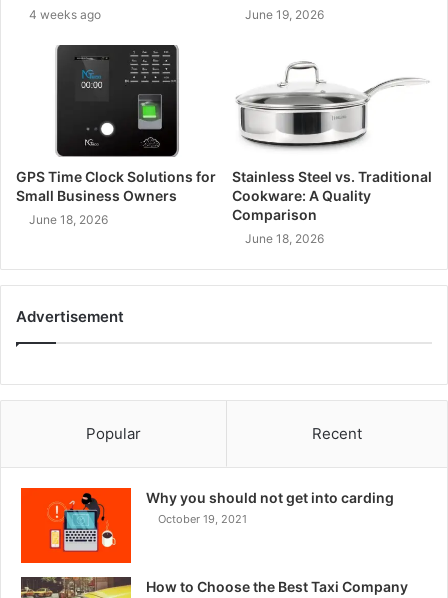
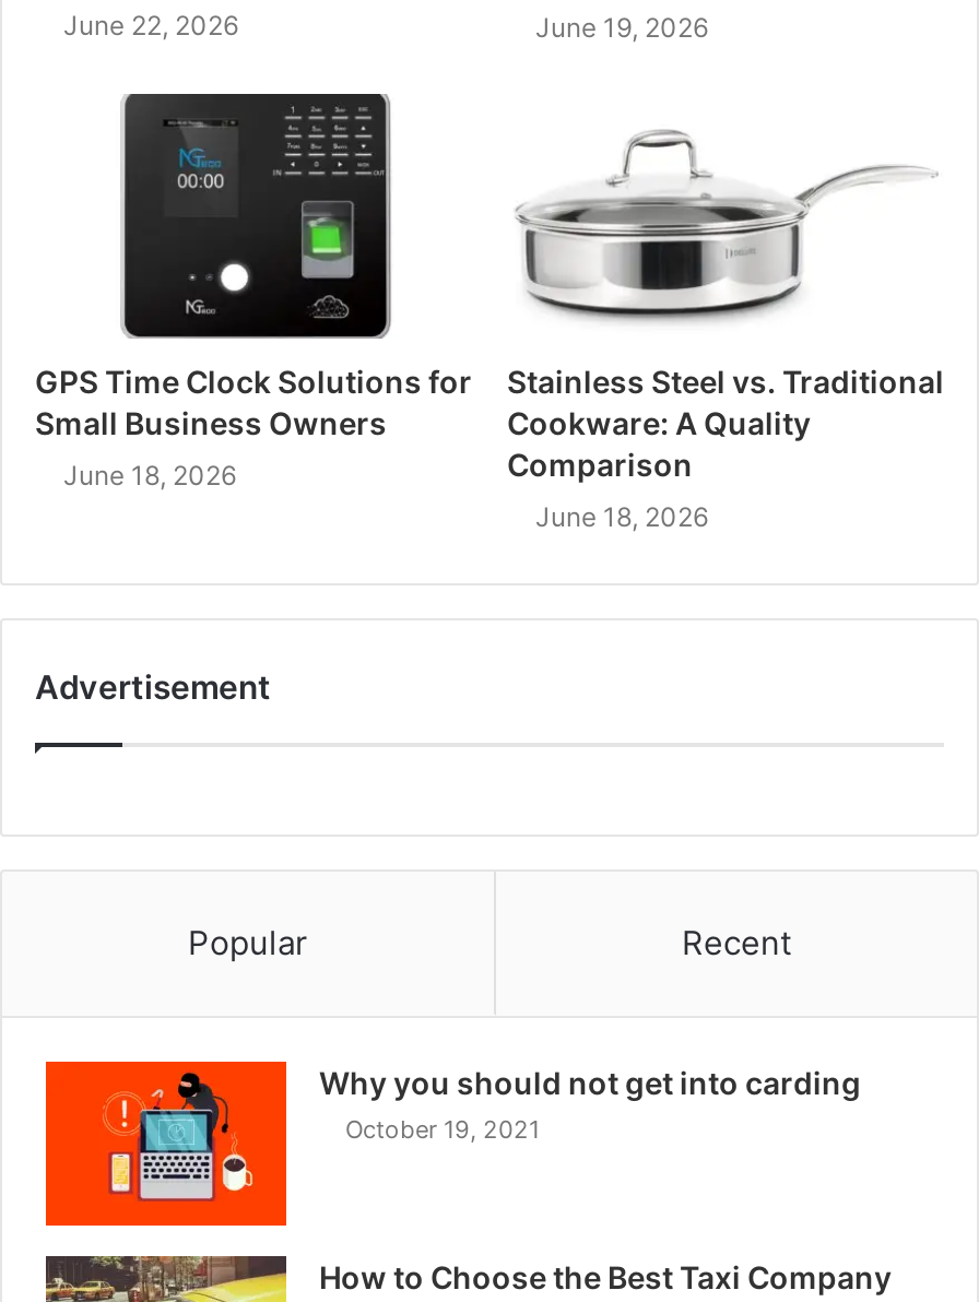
- 4 weeks ago
+ June 22, 2026
